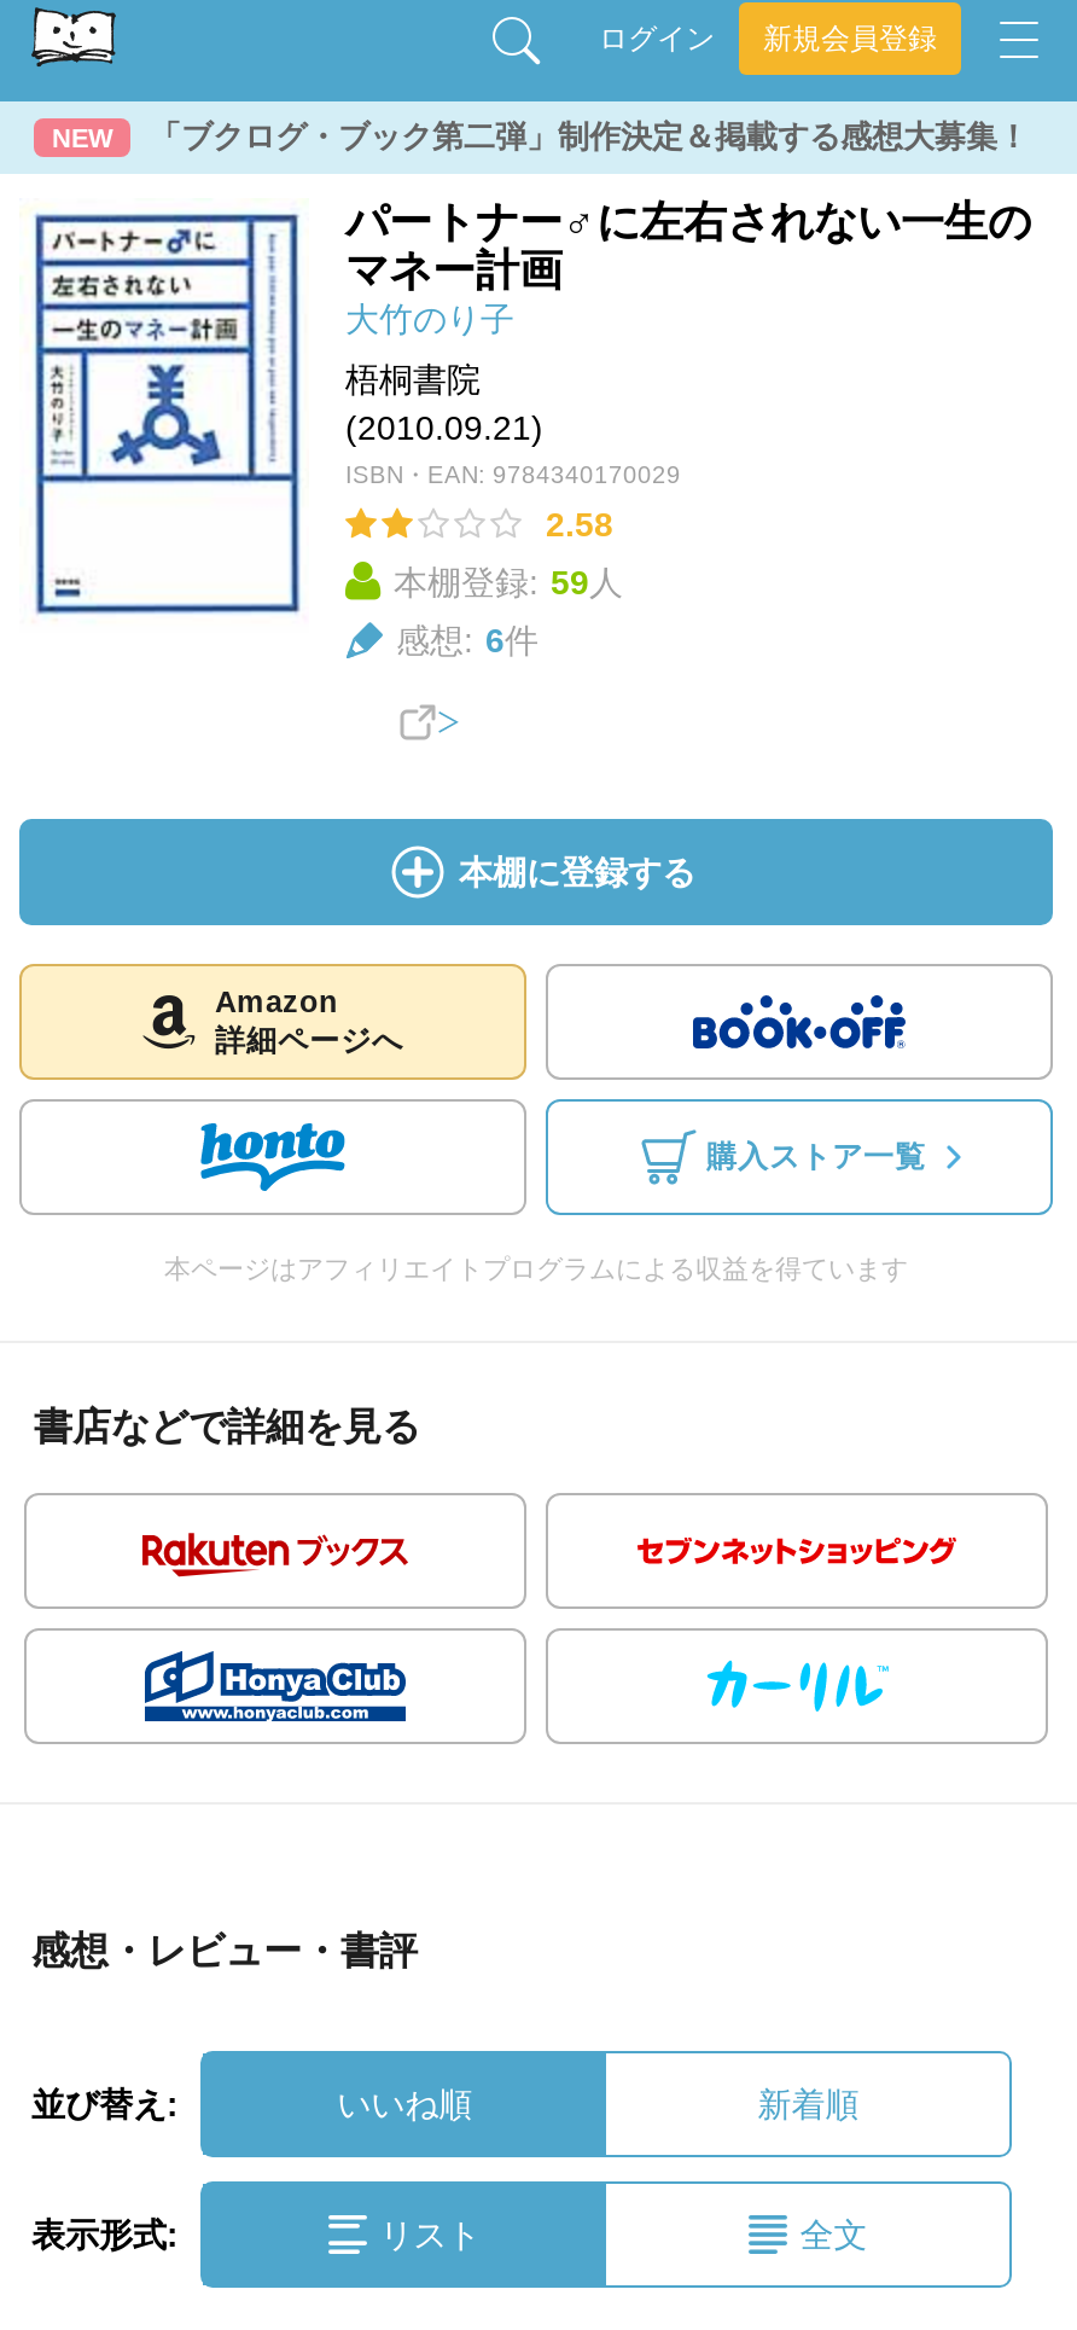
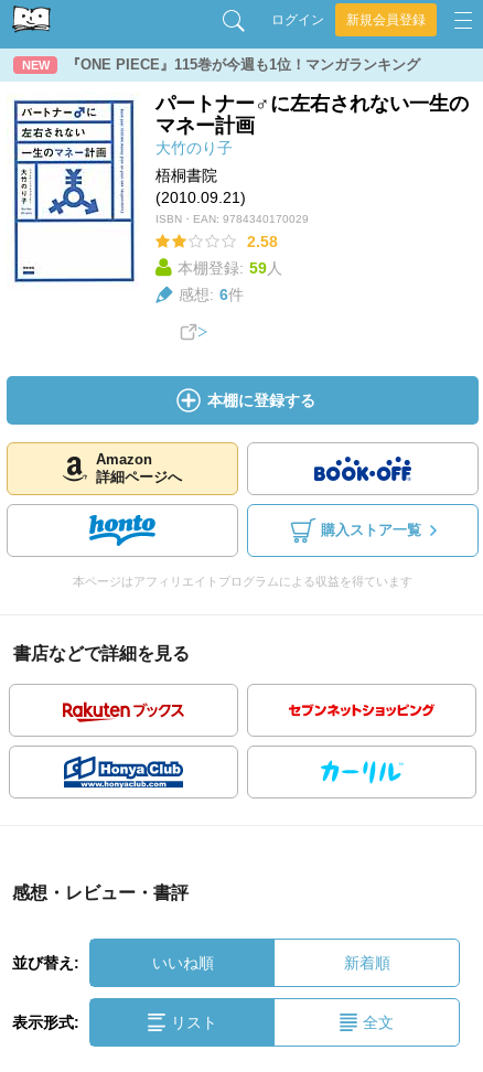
- 「ブクログ・ブック第二弾」制作決定＆掲載する感想大募集！
+ 『ONE PIECE』115巻が今週も1位！マンガランキング
